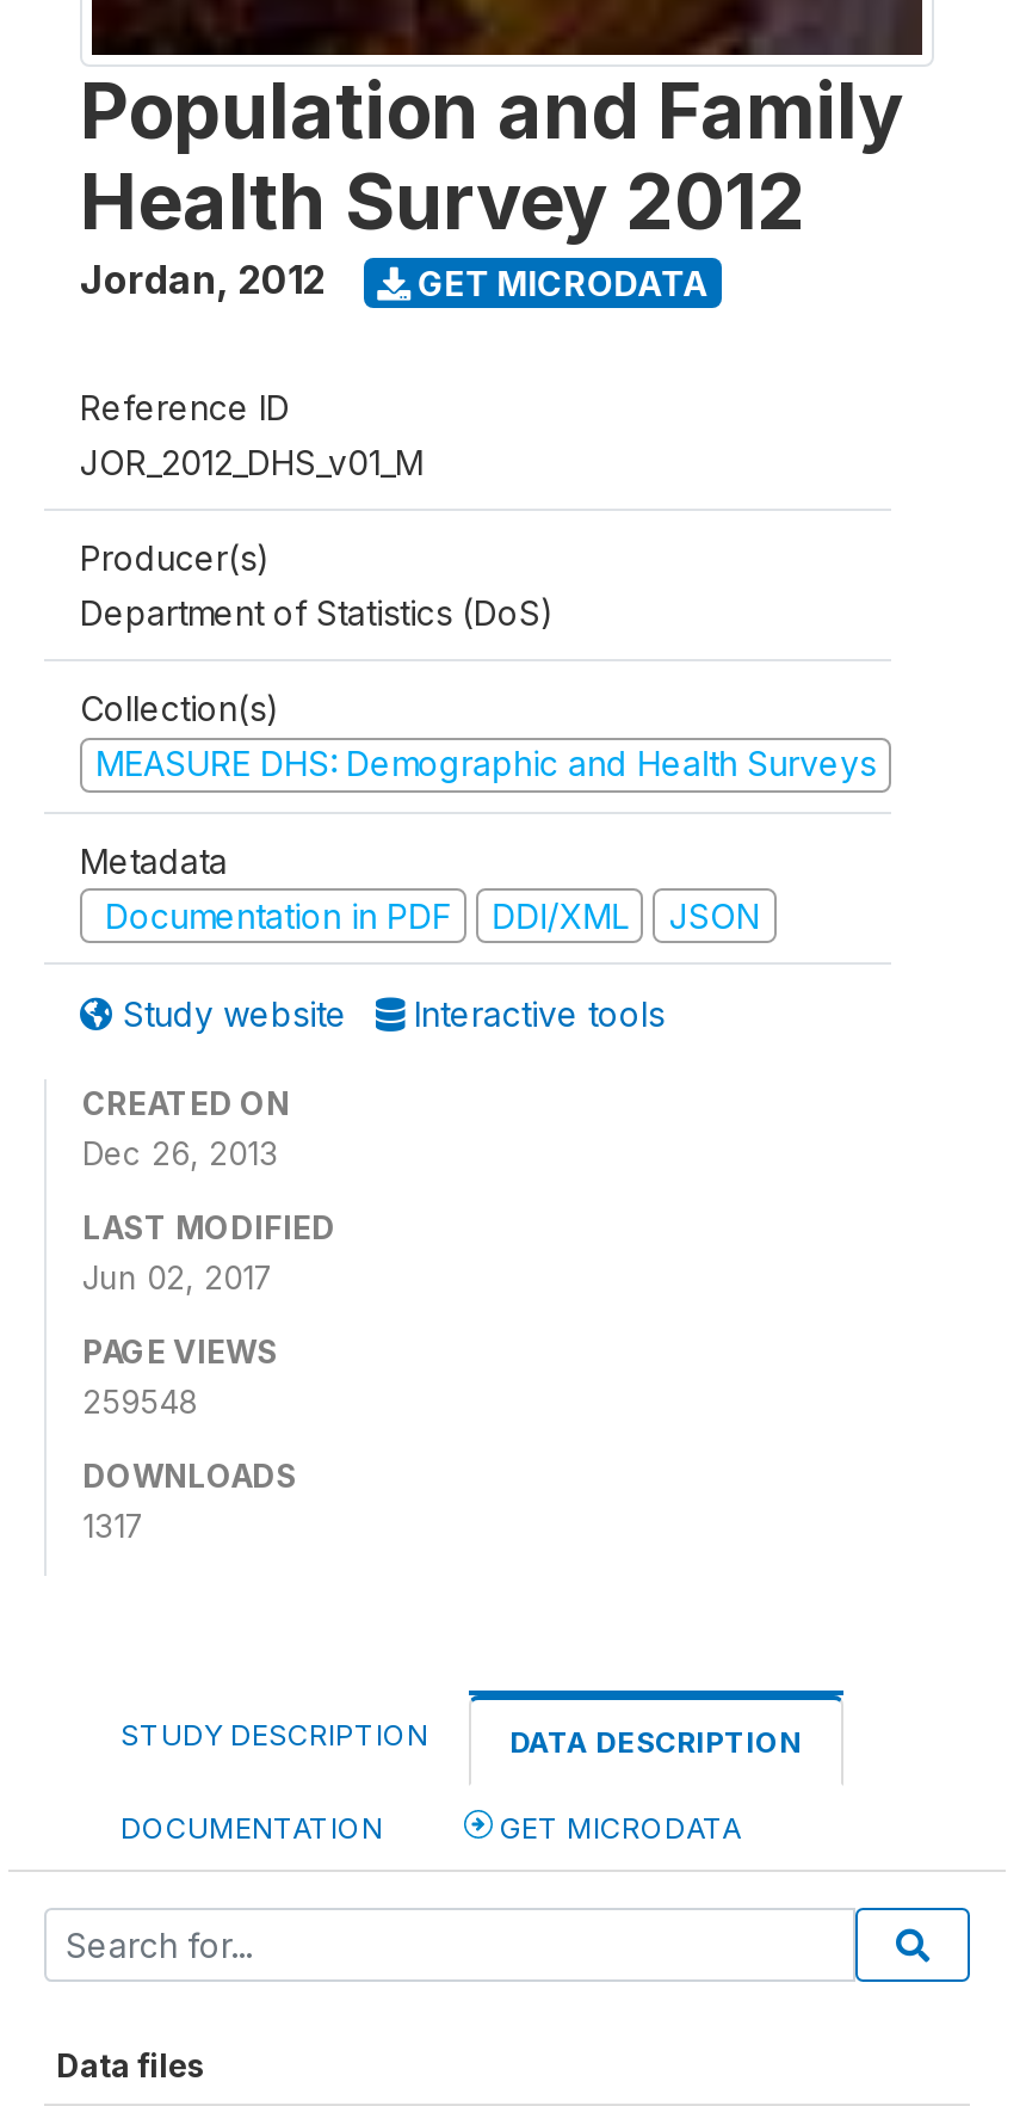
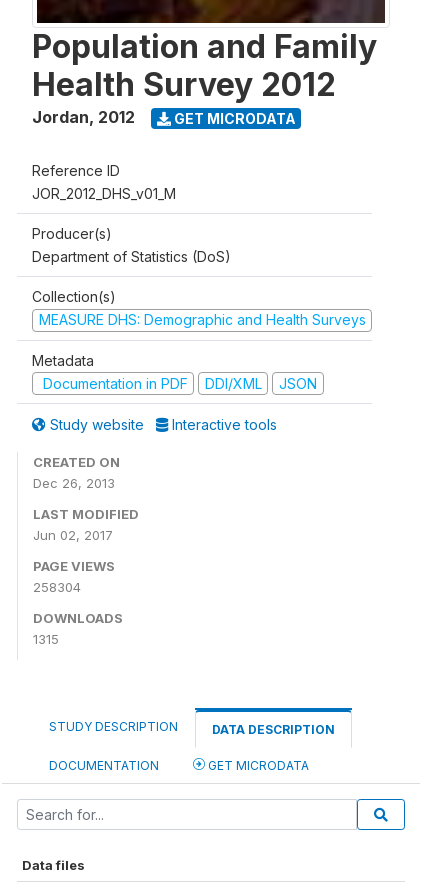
- 259548
+ 258304

- 1317
+ 1315
